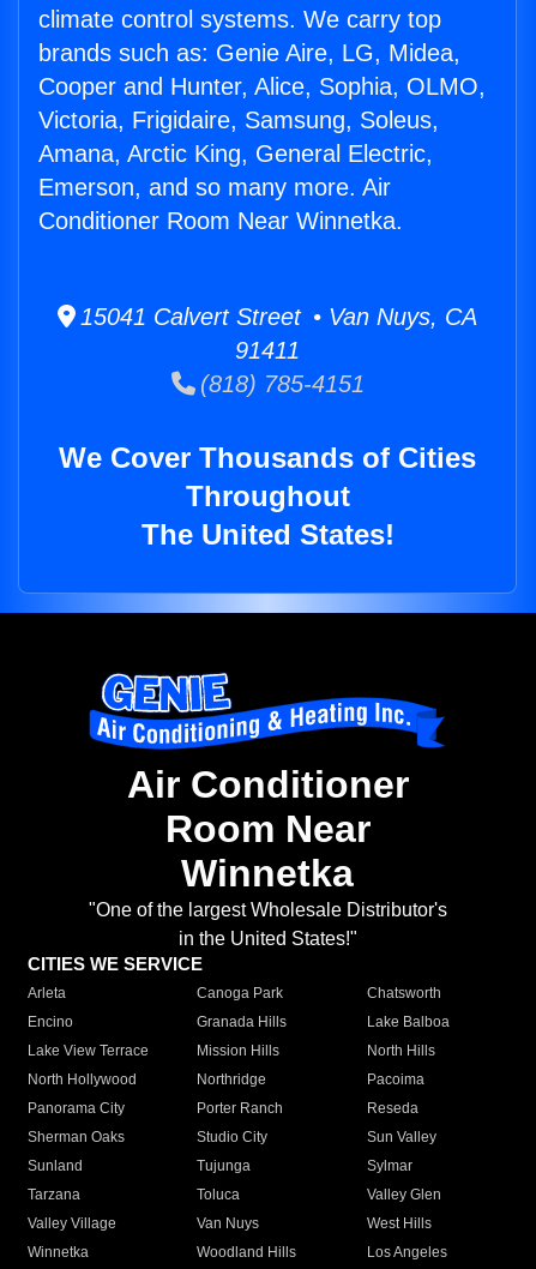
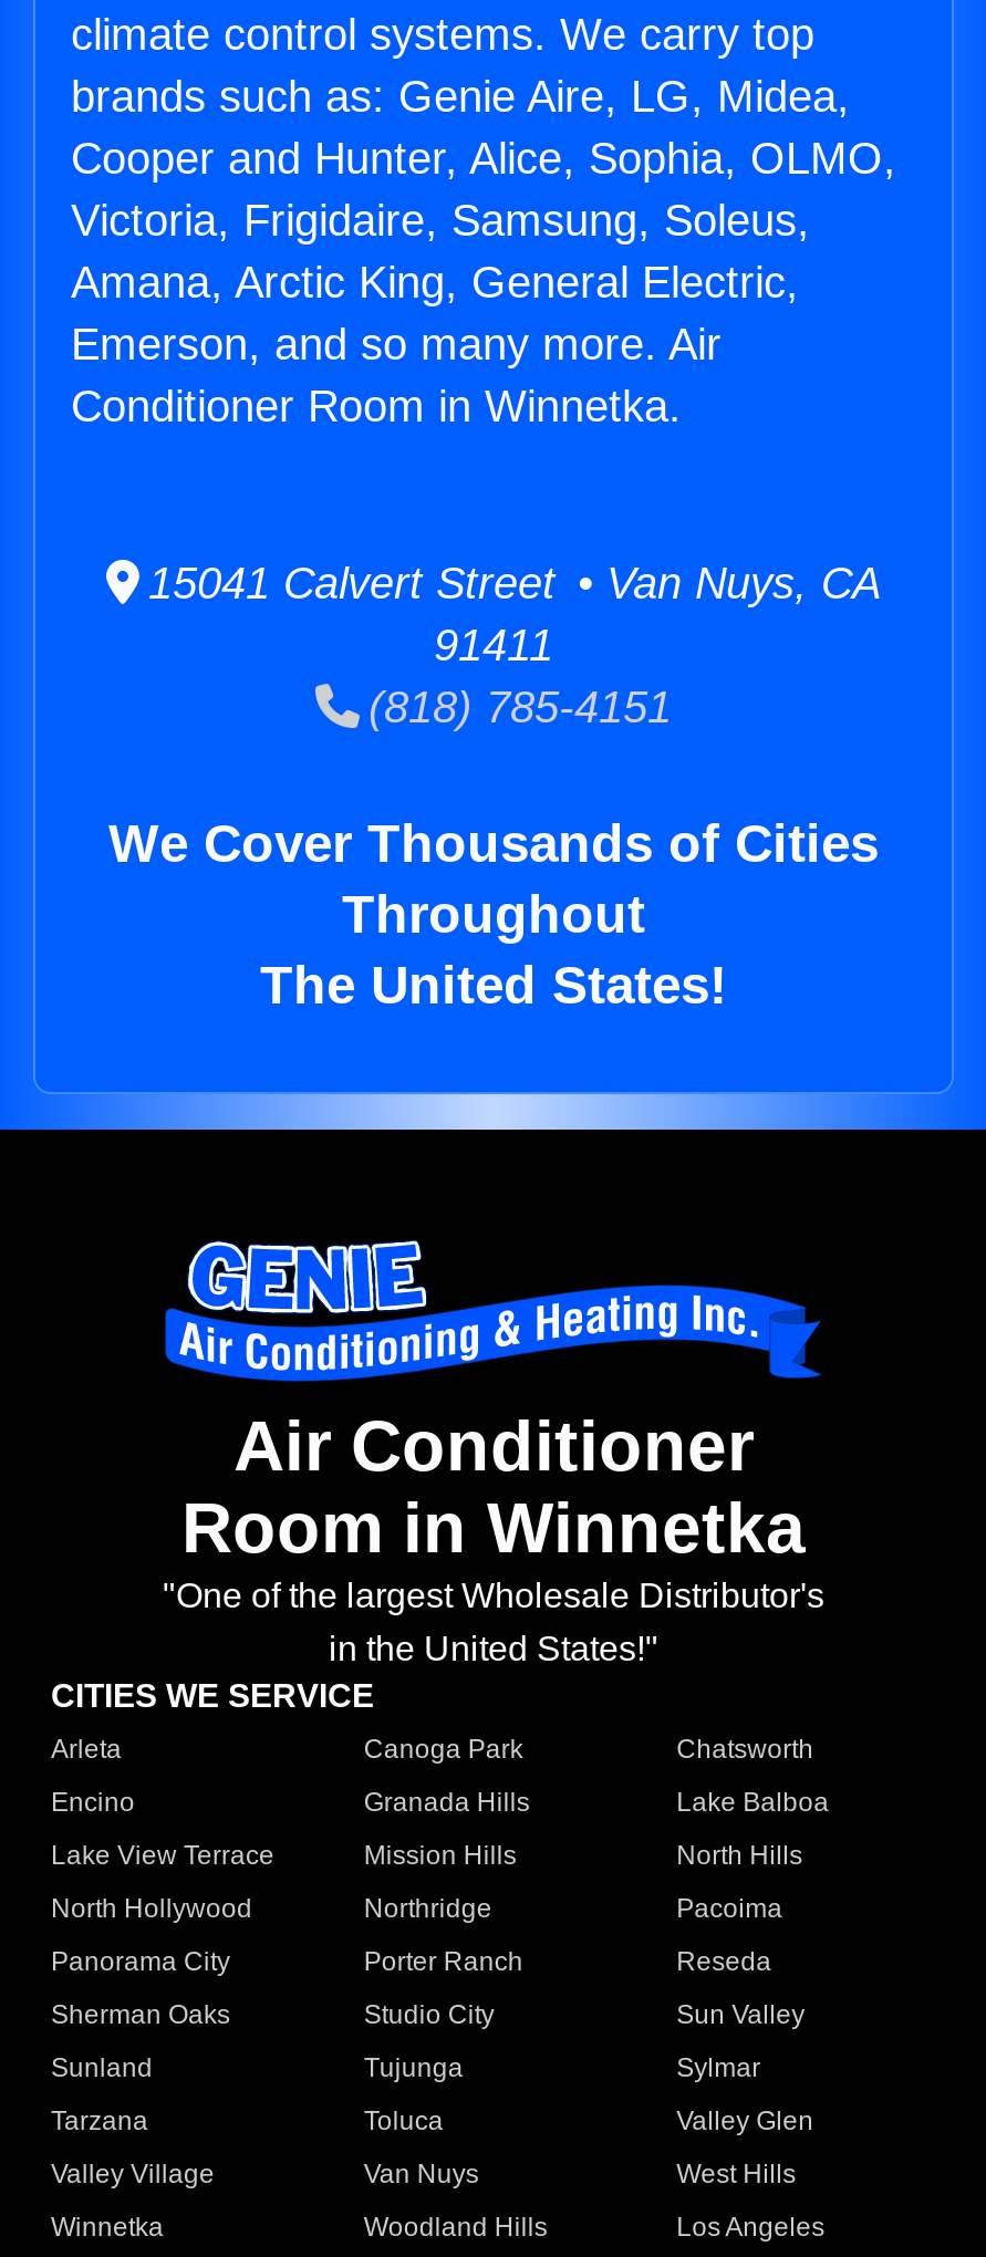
- Conditioner Room Near Winnetka.
+ Conditioner Room in Winnetka.

- Room Near
- Winnetka
+ Room in Winnetka
